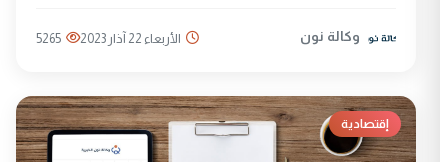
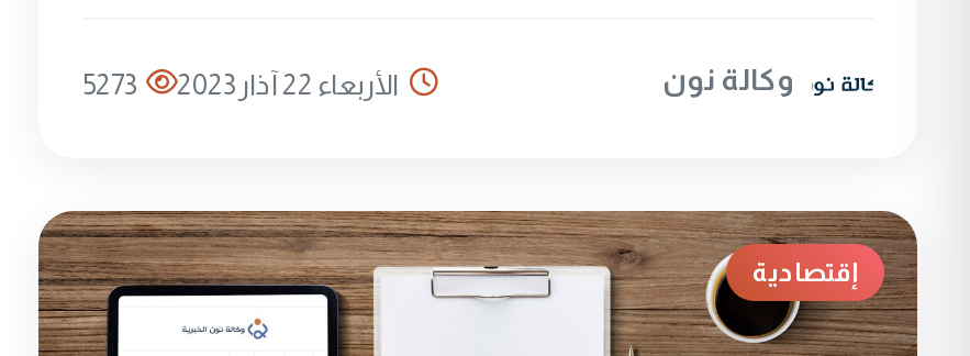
- 5265
+ 5273
